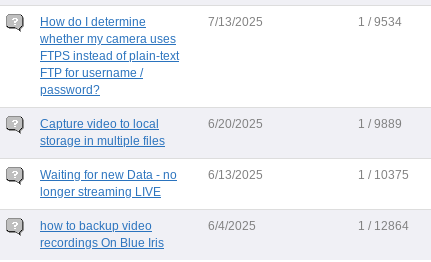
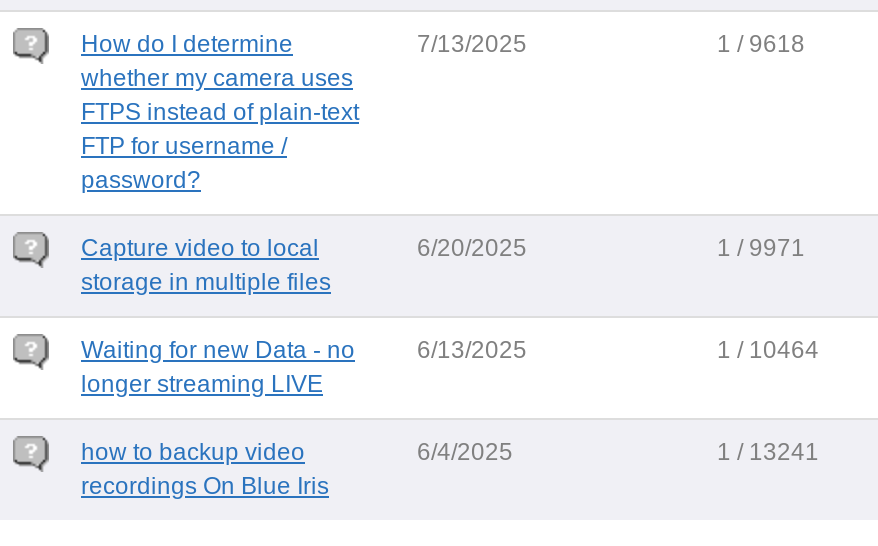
- 1 / 9534
+ 1 / 9618

- 1 / 9889
+ 1 / 9971

- 1 / 10375
+ 1 / 10464

- 1 / 12864
+ 1 / 13241
